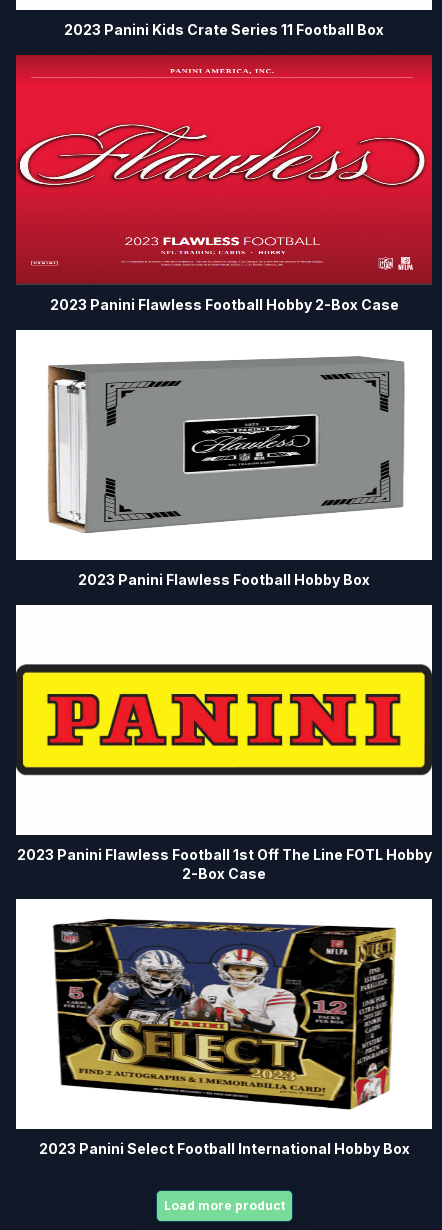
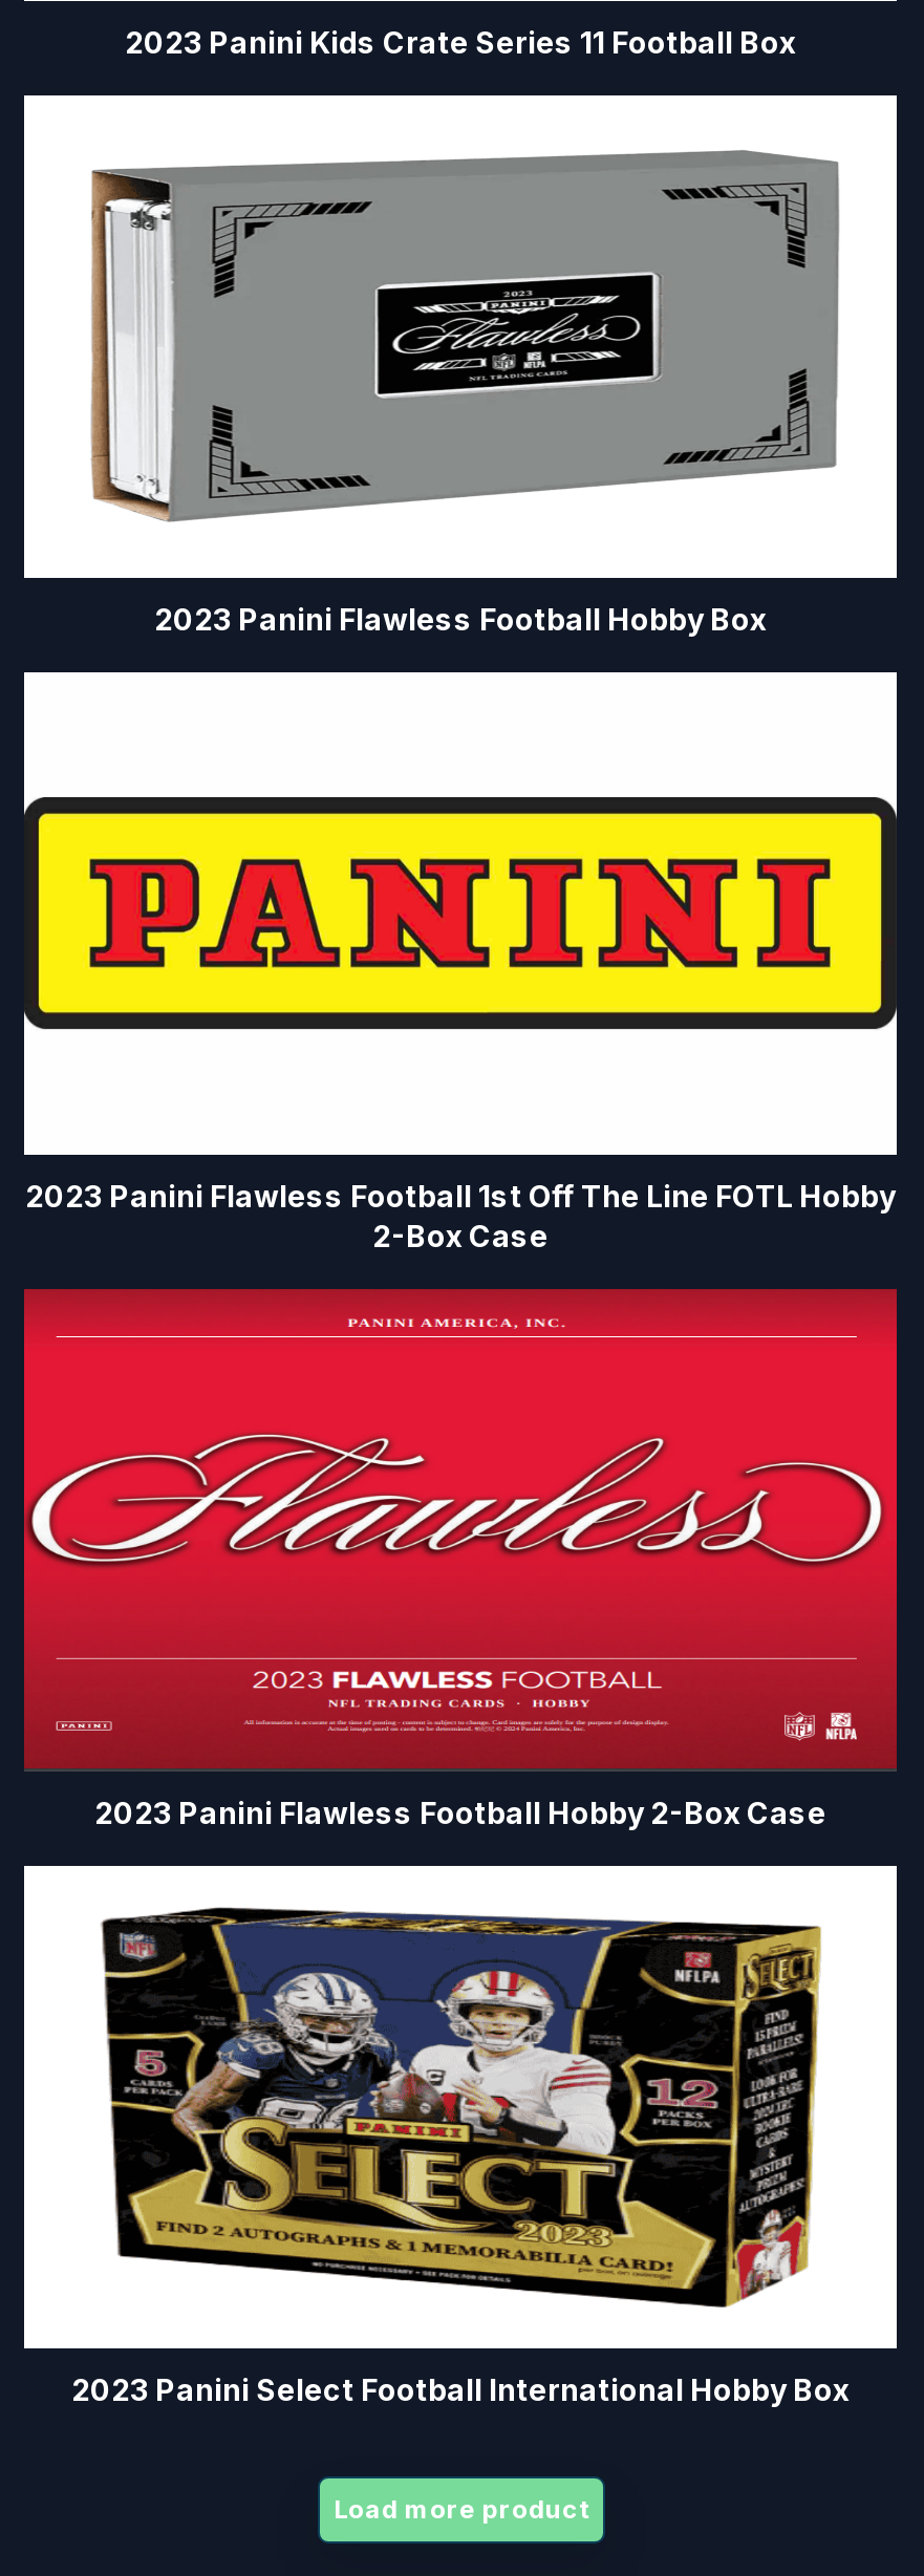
moved down: [image] | 2023 Panini Flawless Football Hobby 2-Box Case

moved up: [image]

moved up: [image]

moved up: [image]

moved up: [image] | 2023 Panini Flawless Football Hobby Box | 2023 Panini Flawless Football 1st Off The Line FOTL Hobby | 2-Box Case
